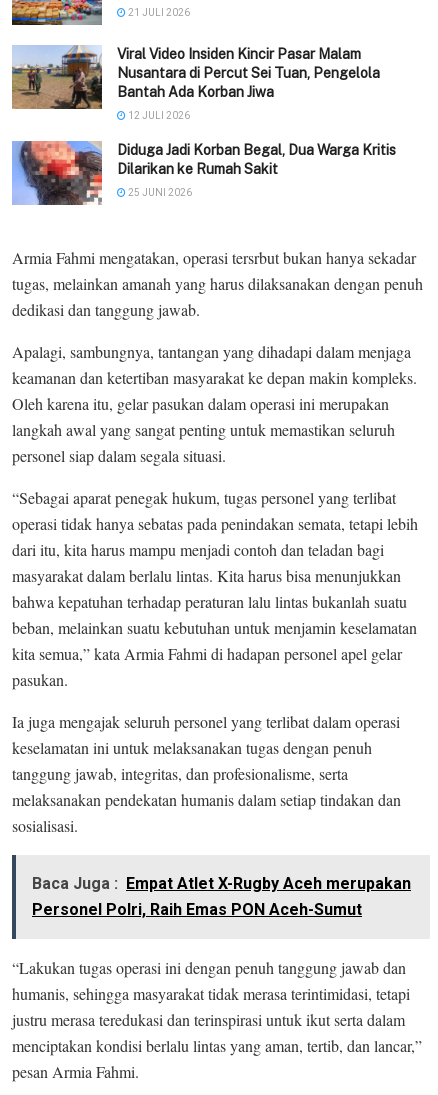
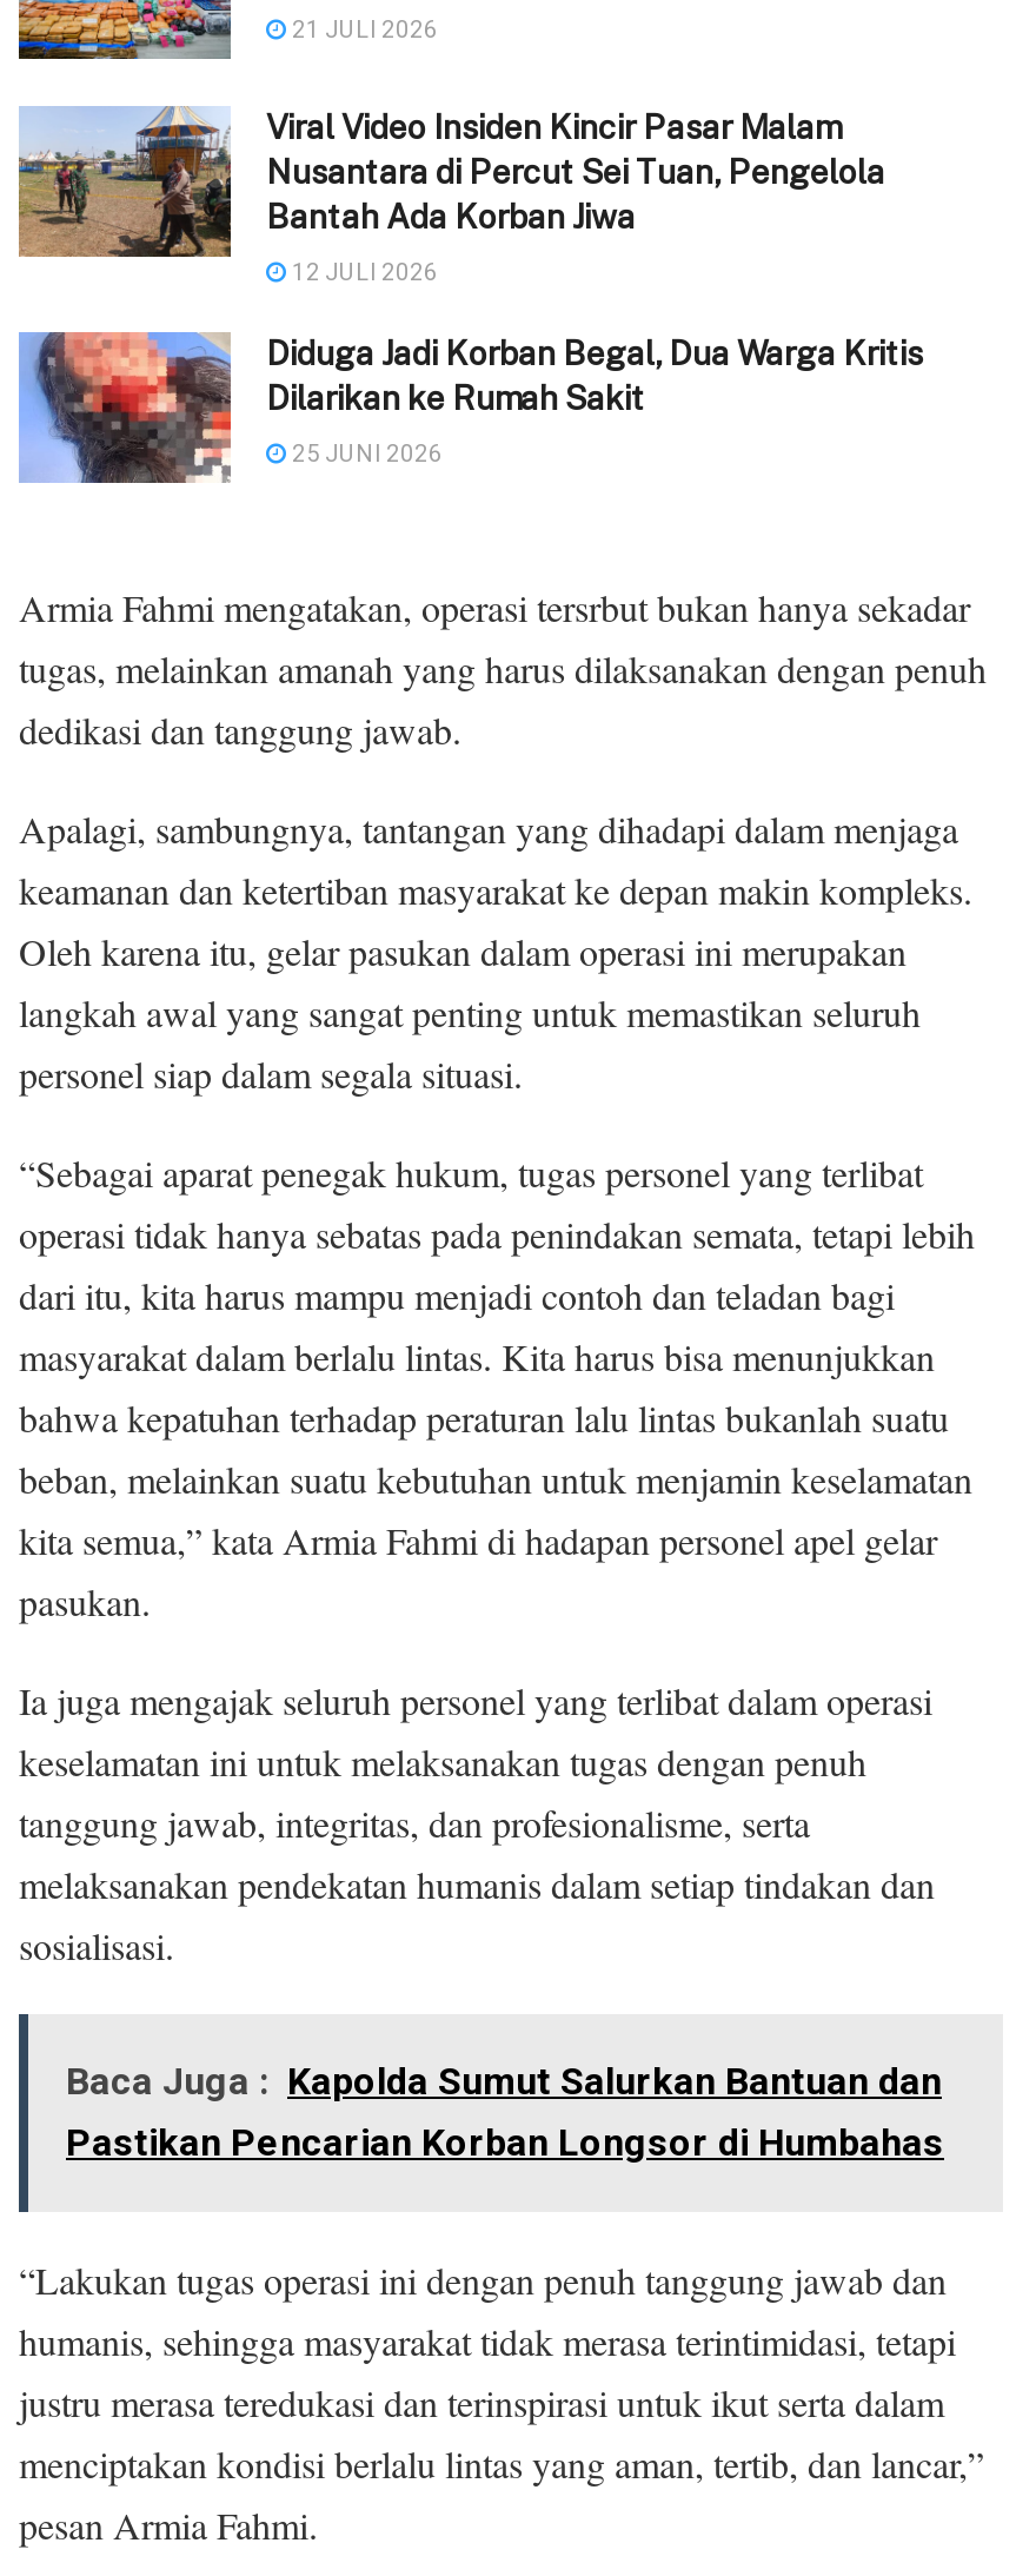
- Baca Juga : Empat Atlet X-Rugby Aceh merupakan
- Personel Polri, Raih Emas PON Aceh-Sumut
+ Baca Juga : Kapolda Sumut Salurkan Bantuan dan
+ Pastikan Pencarian Korban Longsor di Humbahas
